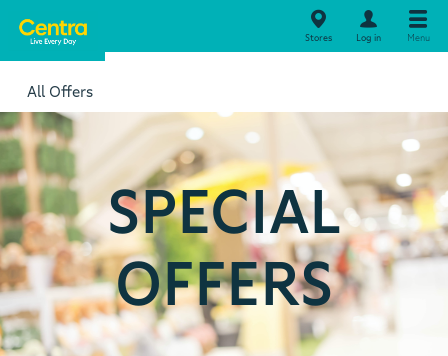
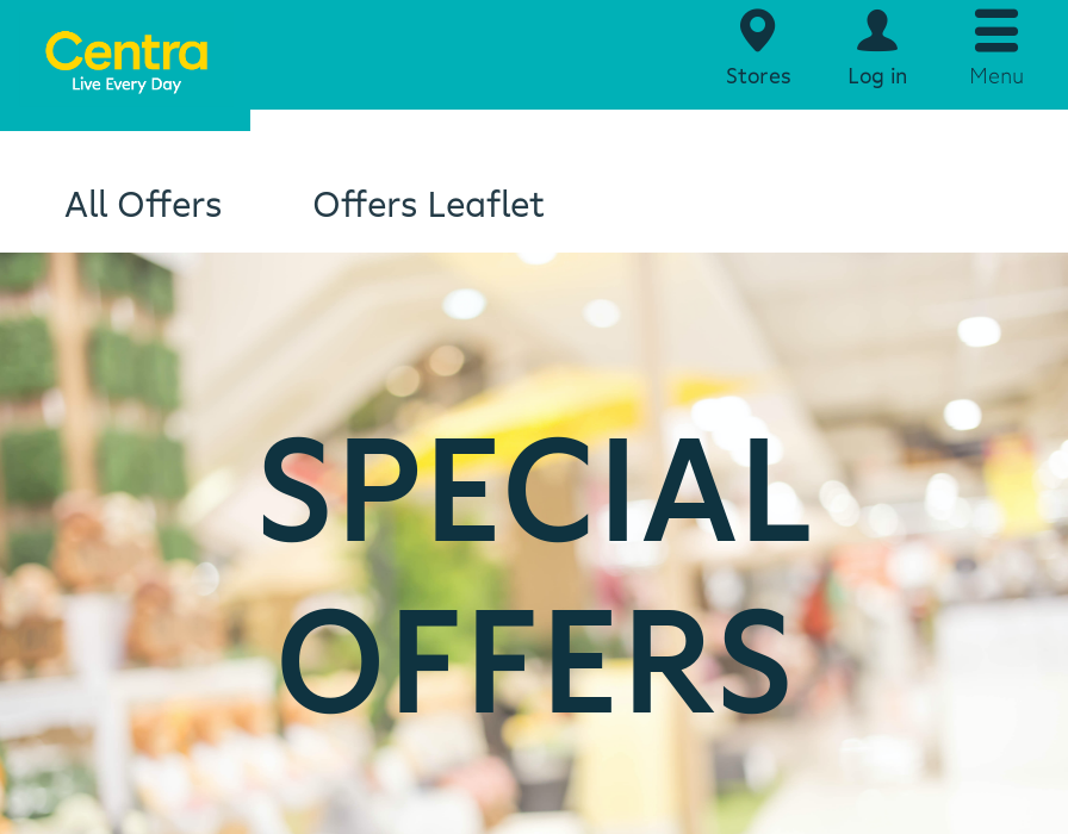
+ Offers Leaflet
